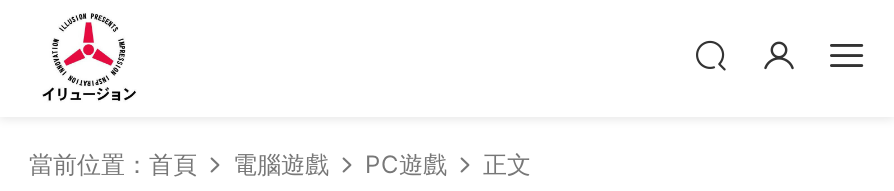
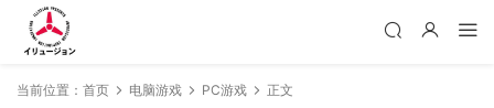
- 當前位置：首頁
- 電腦遊戲
- PC遊戲
+ 当前位置：首页
+ 电脑游戏
+ PC游戏
